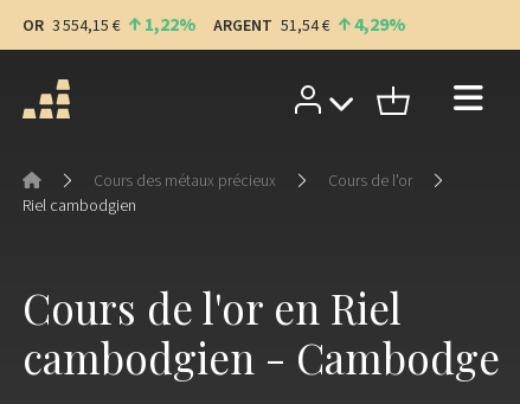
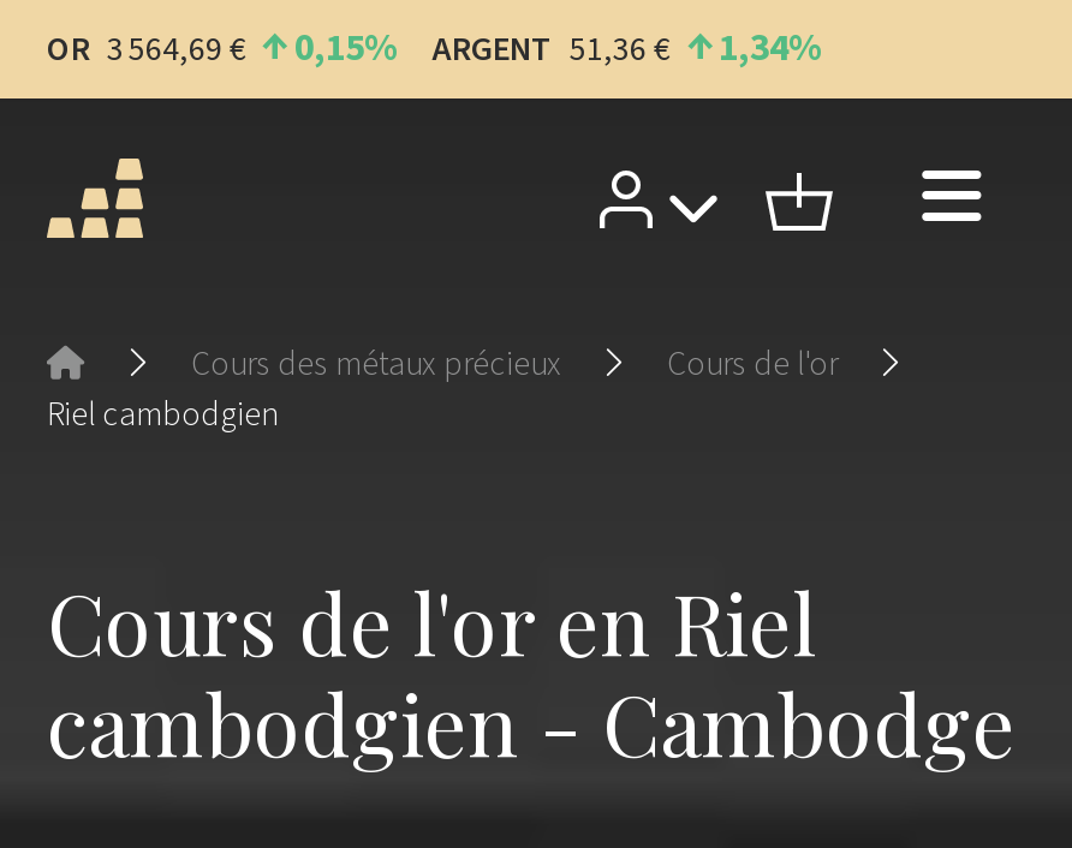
- OR 3 554,15 €
+ OR 3 564,69 €

- 1,22
+ 0,15

- ARGENT 51,54 €
+ ARGENT 51,36 €

- 4,29
+ 1,34
